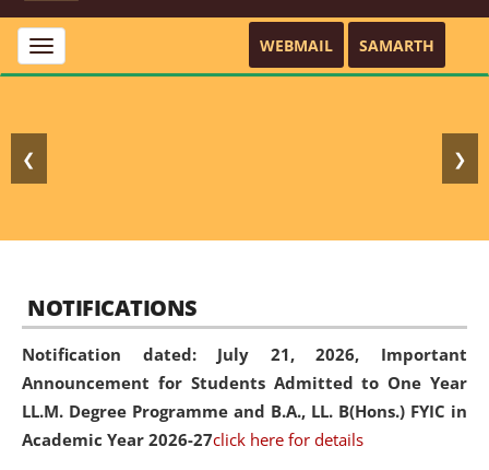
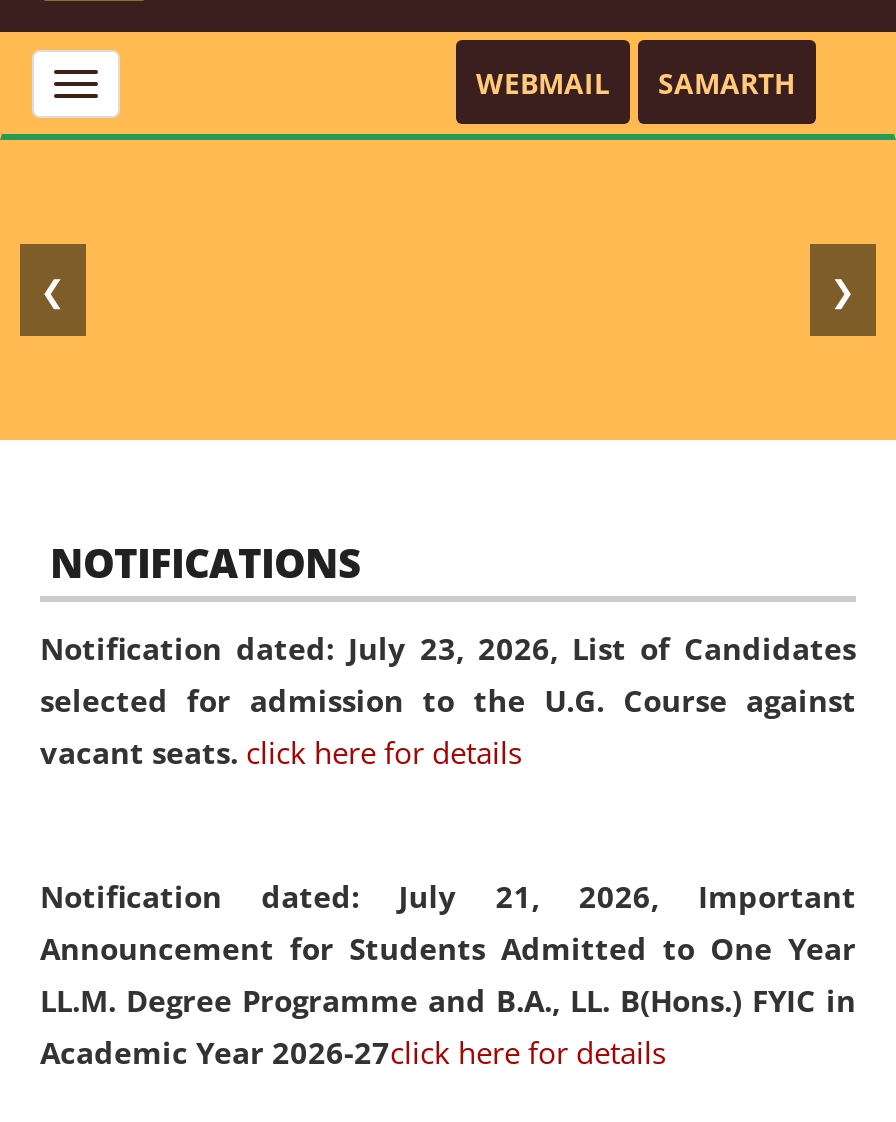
+ Notification dated: July 23, 2026, List of Candidates
+ selected for admission to the U.G. Course against
+ vacant seats. click here for details
